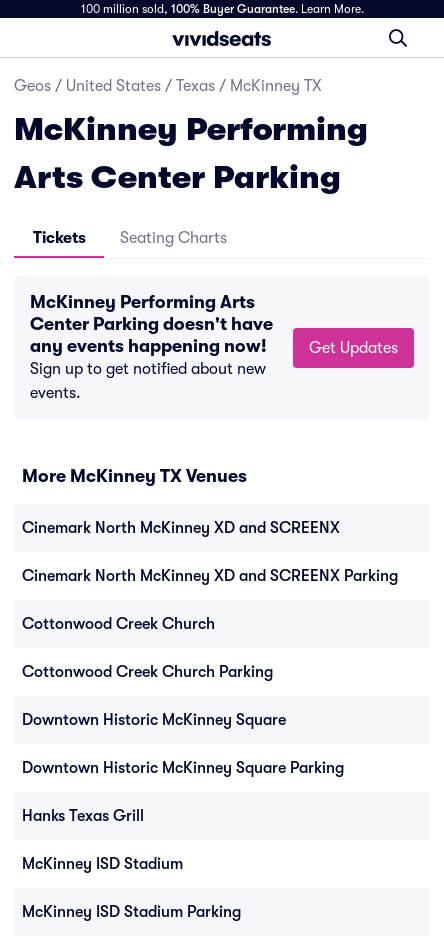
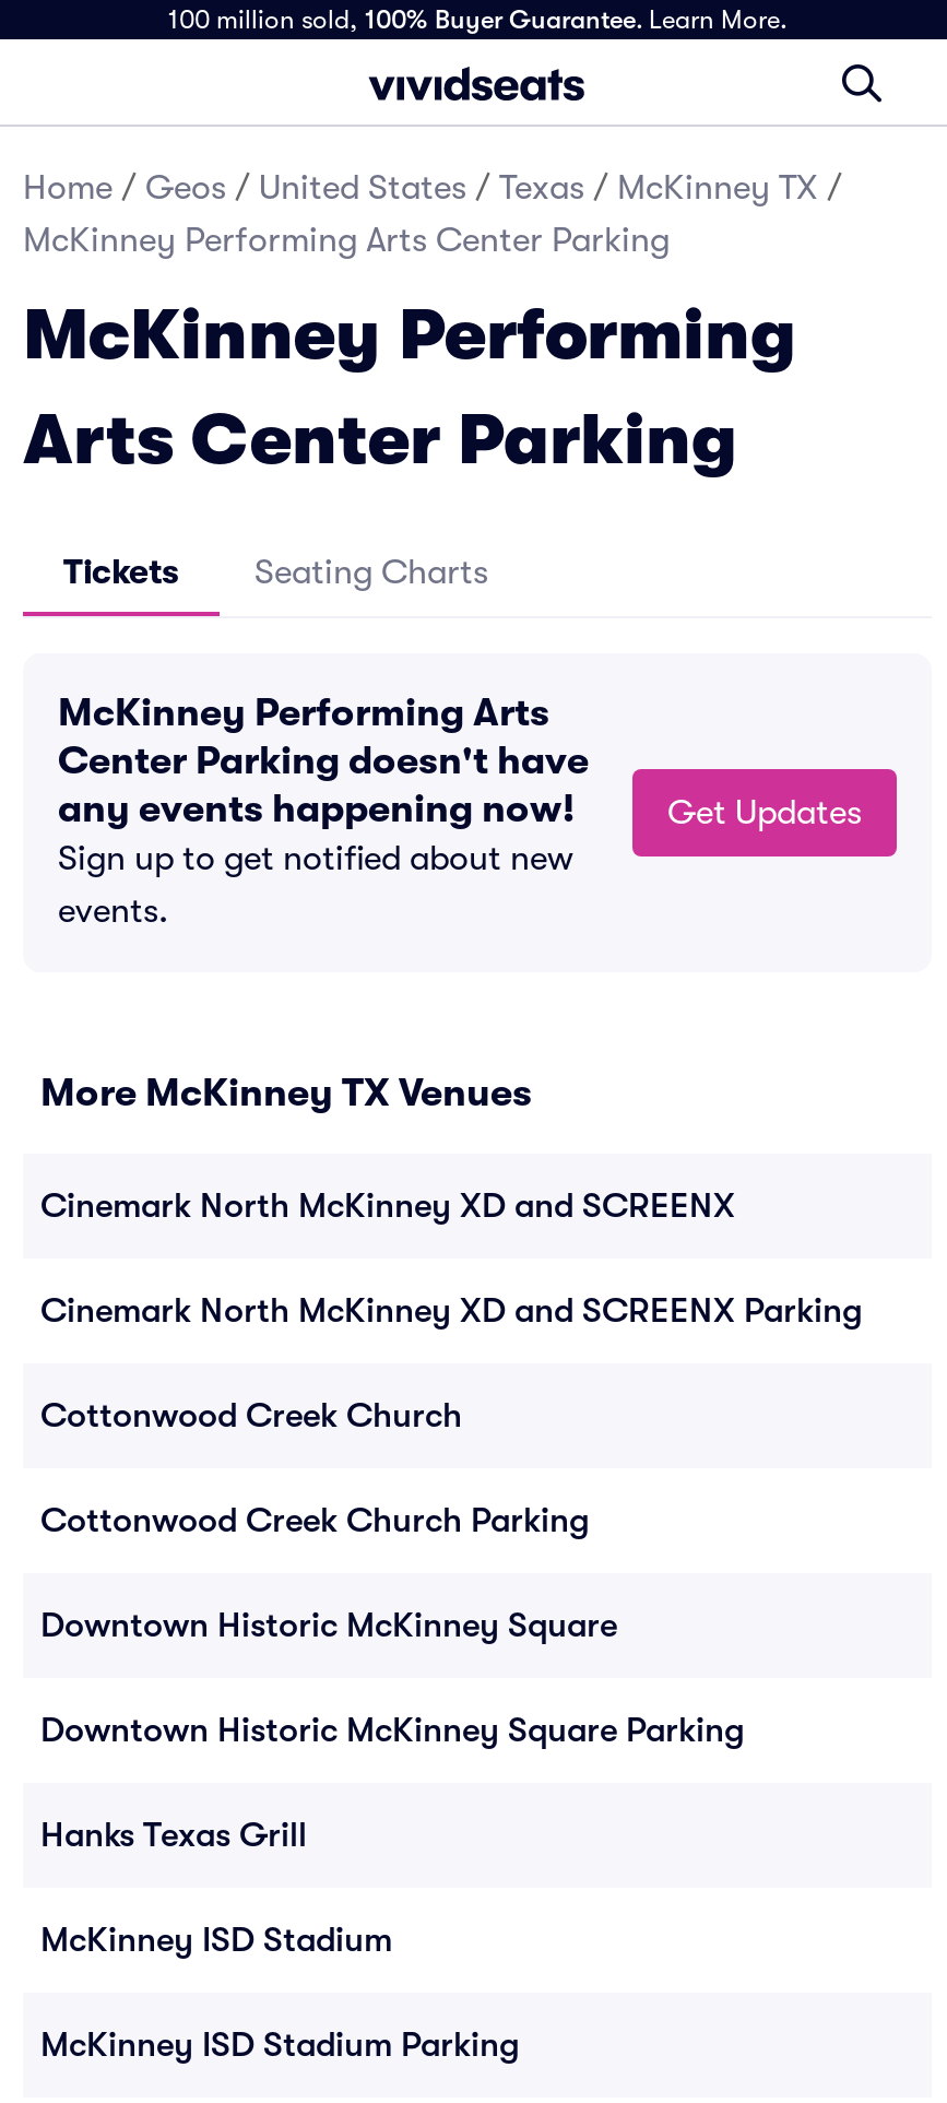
- Geos / United States / Texas / McKinney TX
+ Home / Geos / United States / Texas / McKinney TX /
+ McKinney Performing Arts Center Parking
